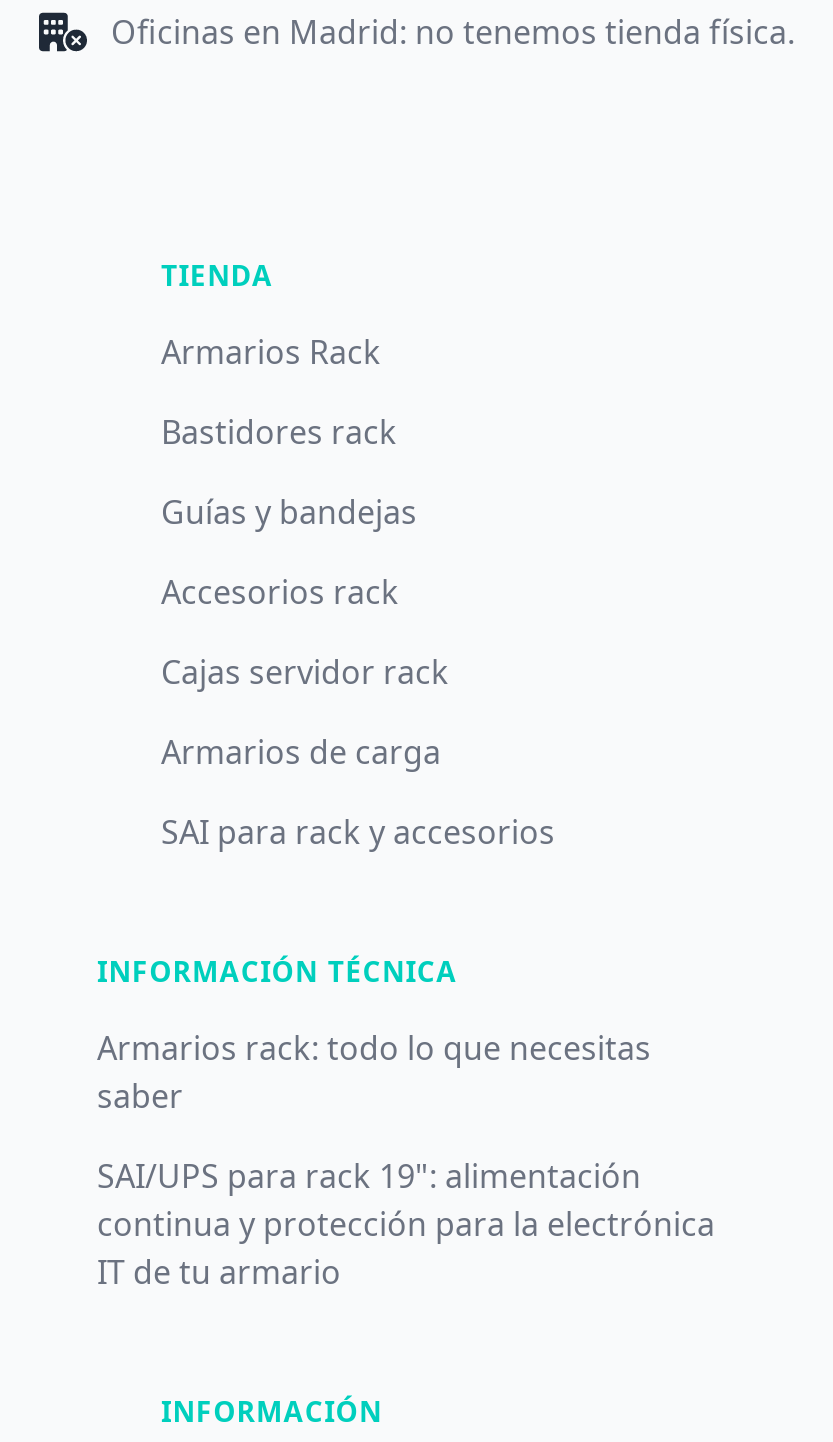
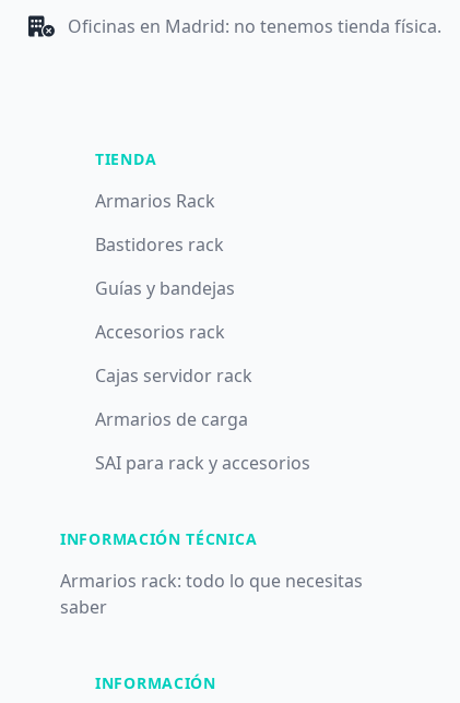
- SAI/UPS para rack 19": alimentación
- continua y protección para la electrónica
- IT de tu armario
